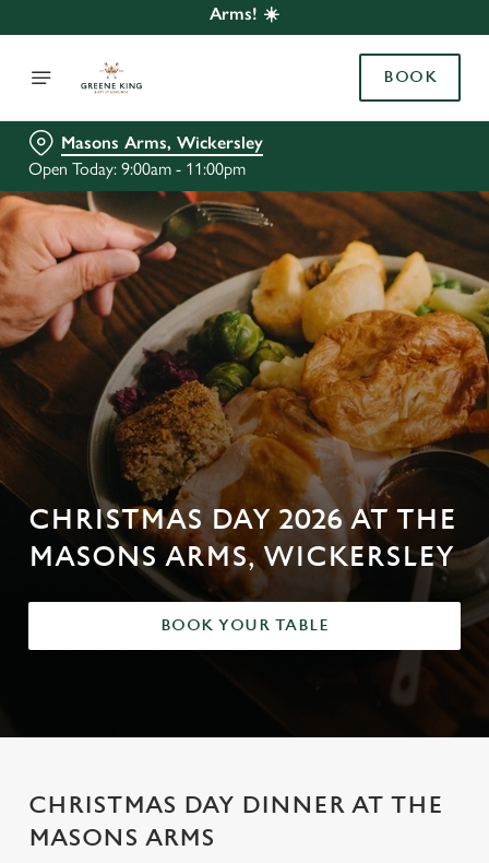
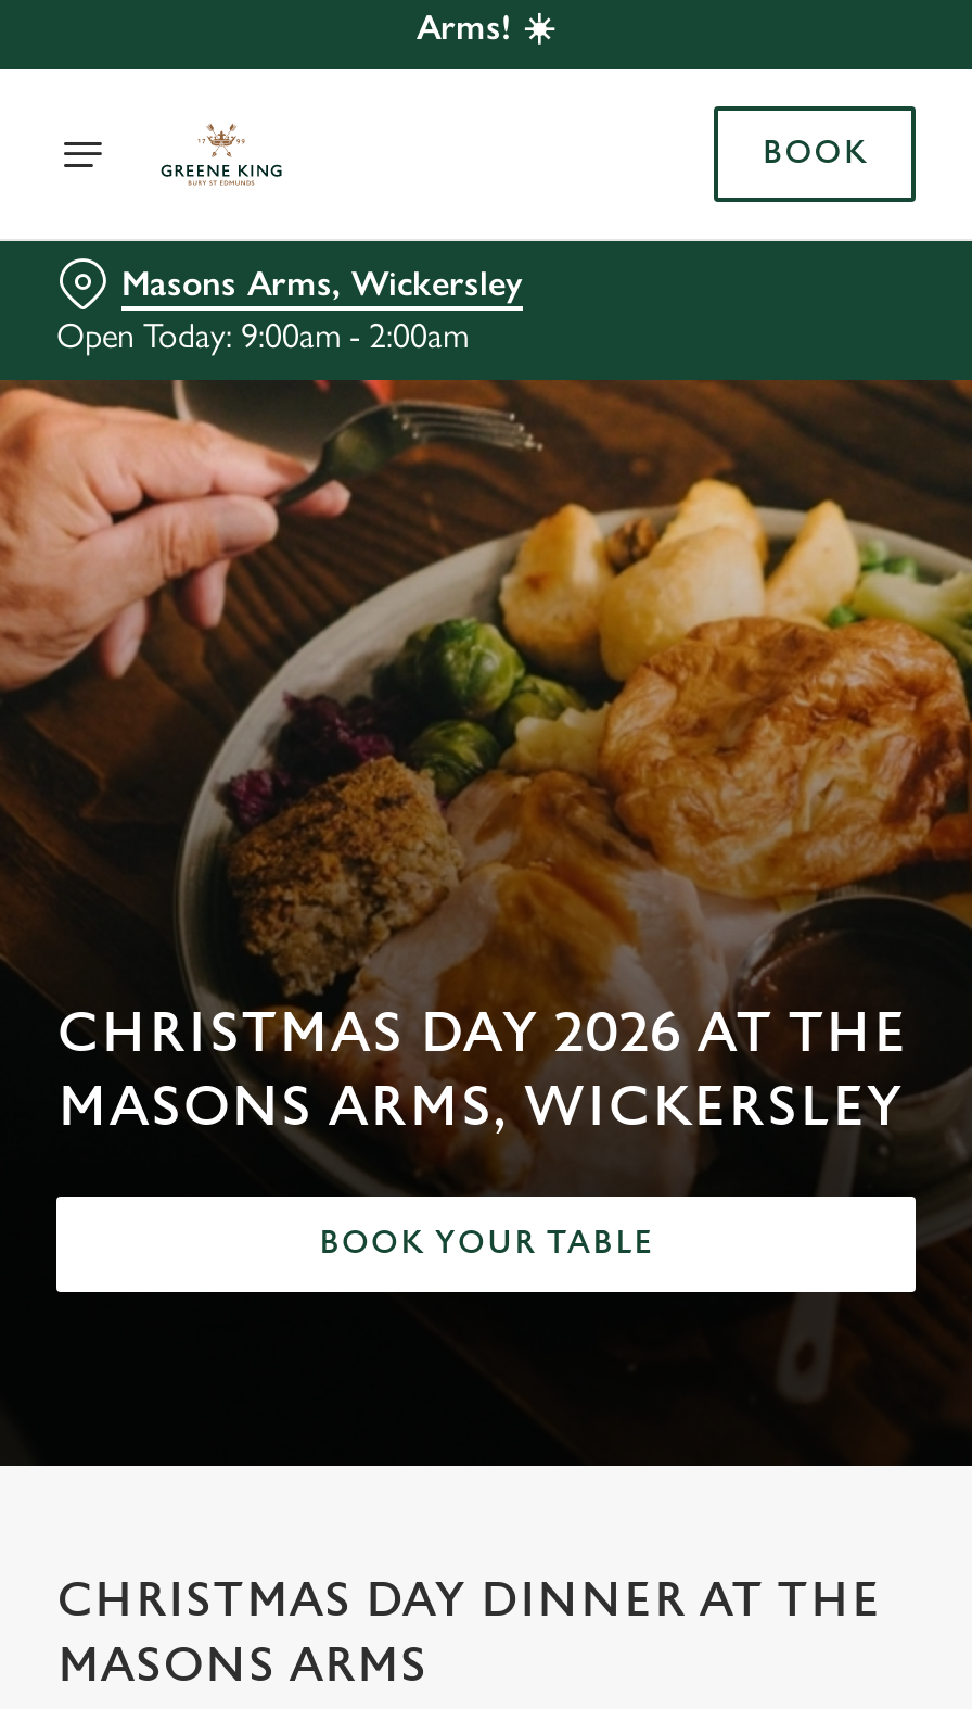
- Open Today: 9:00am - 11:00pm
+ Open Today: 9:00am - 2:00am
